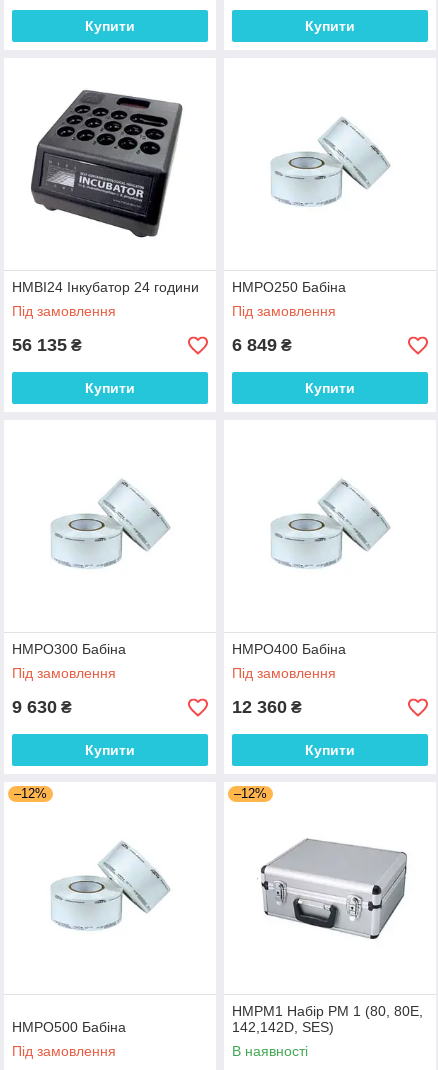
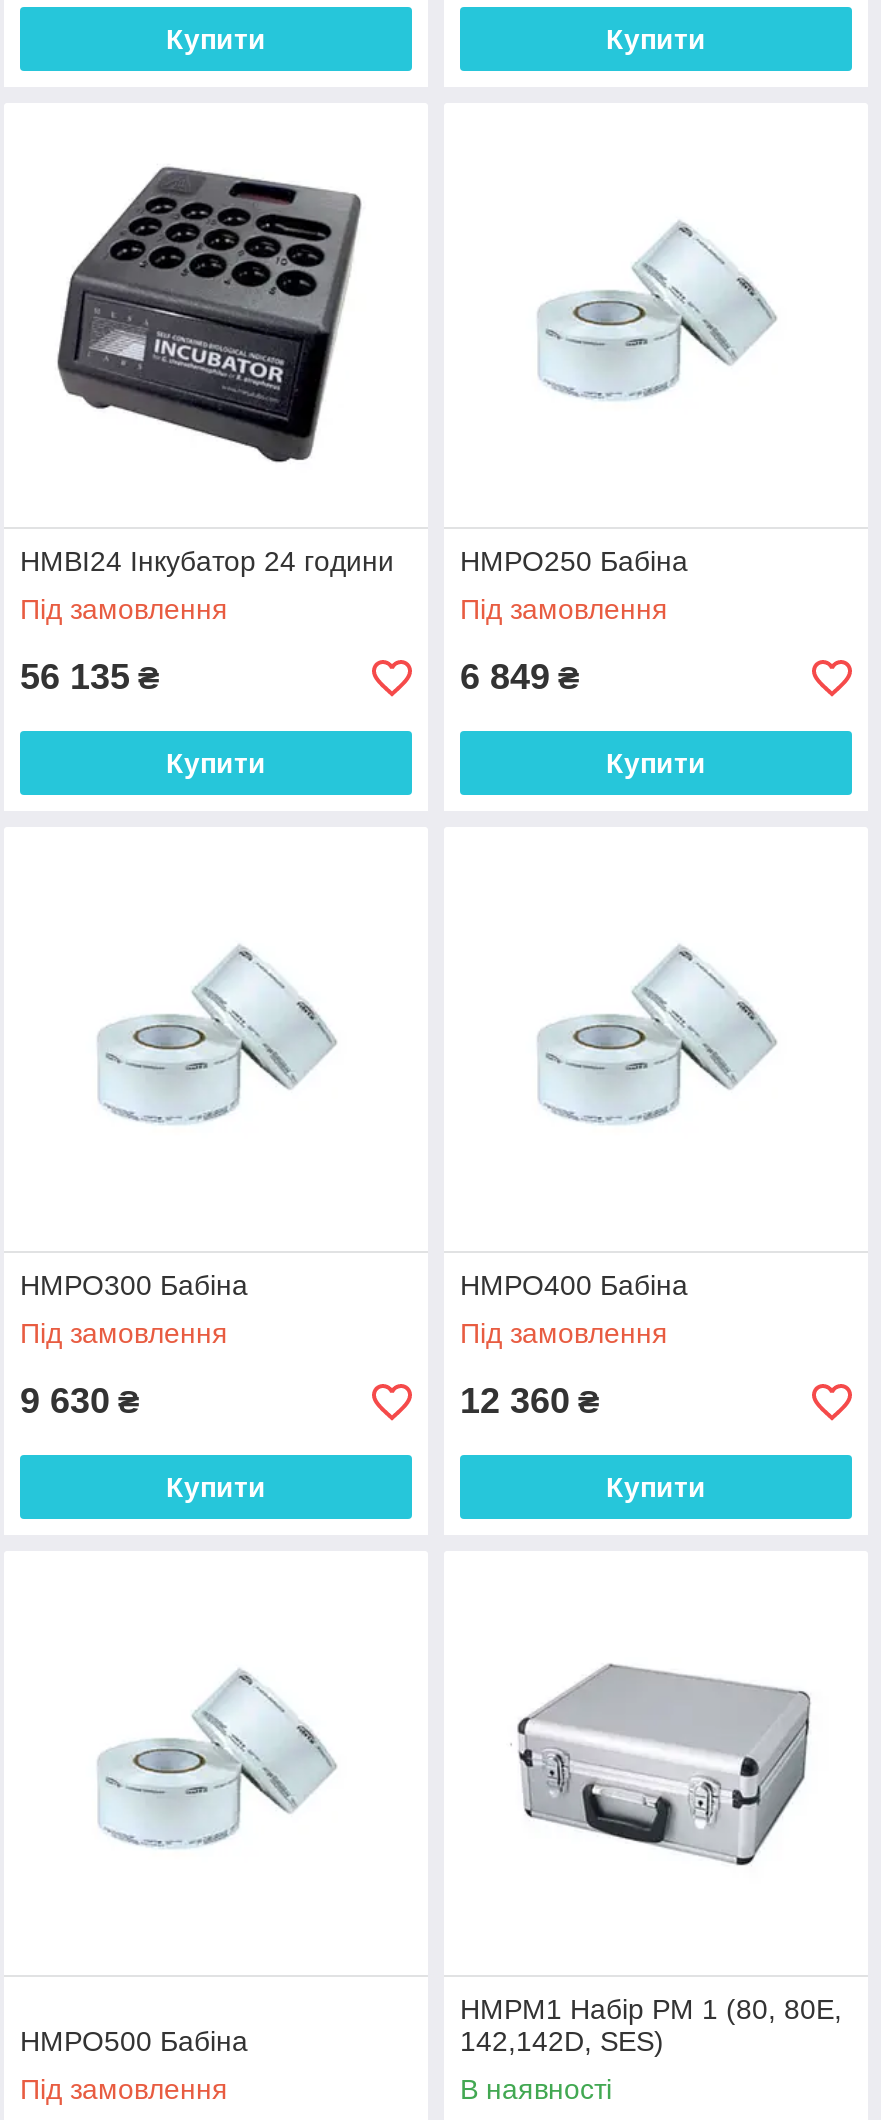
- –12%

- –12%
